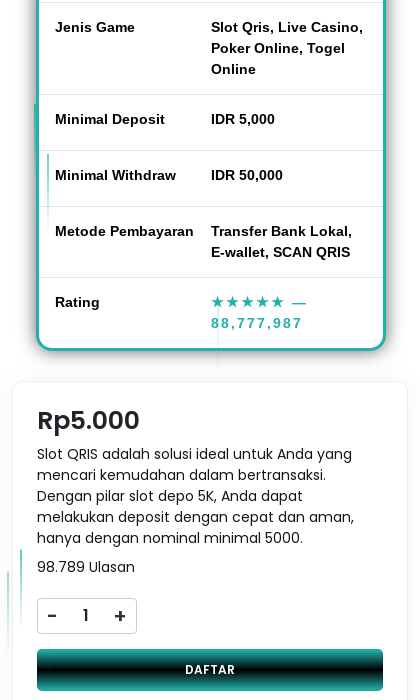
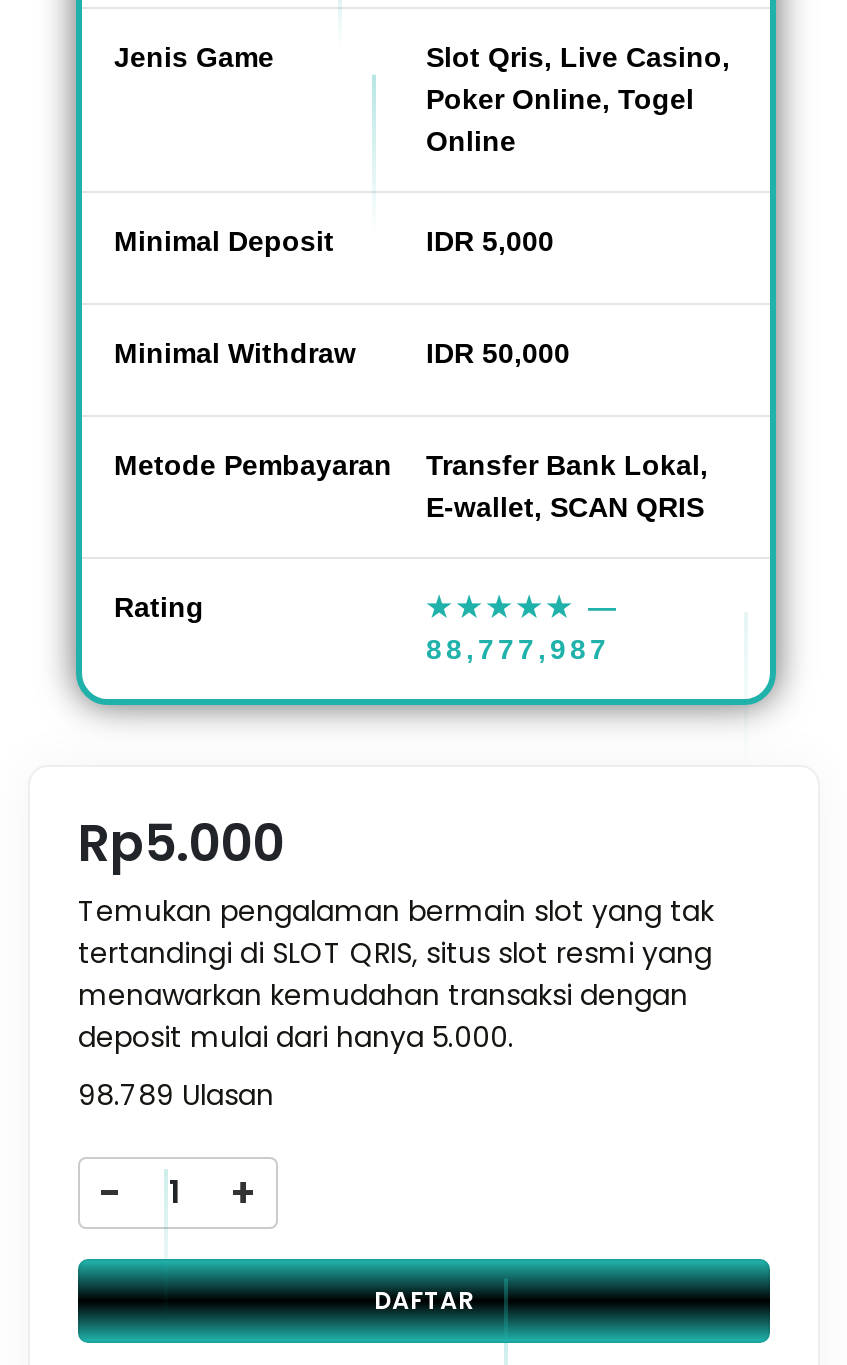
- Slot QRIS adalah solusi ideal untuk Anda yang
- mencari kemudahan dalam bertransaksi.
- Dengan pilar slot depo 5K, Anda dapat
- melakukan deposit dengan cepat dan aman,
- hanya dengan nominal minimal 5000.
+ Temukan pengalaman bermain slot yang tak
+ tertandingi di SLOT QRIS, situs slot resmi yang
+ menawarkan kemudahan transaksi dengan
+ deposit mulai dari hanya 5.000.
